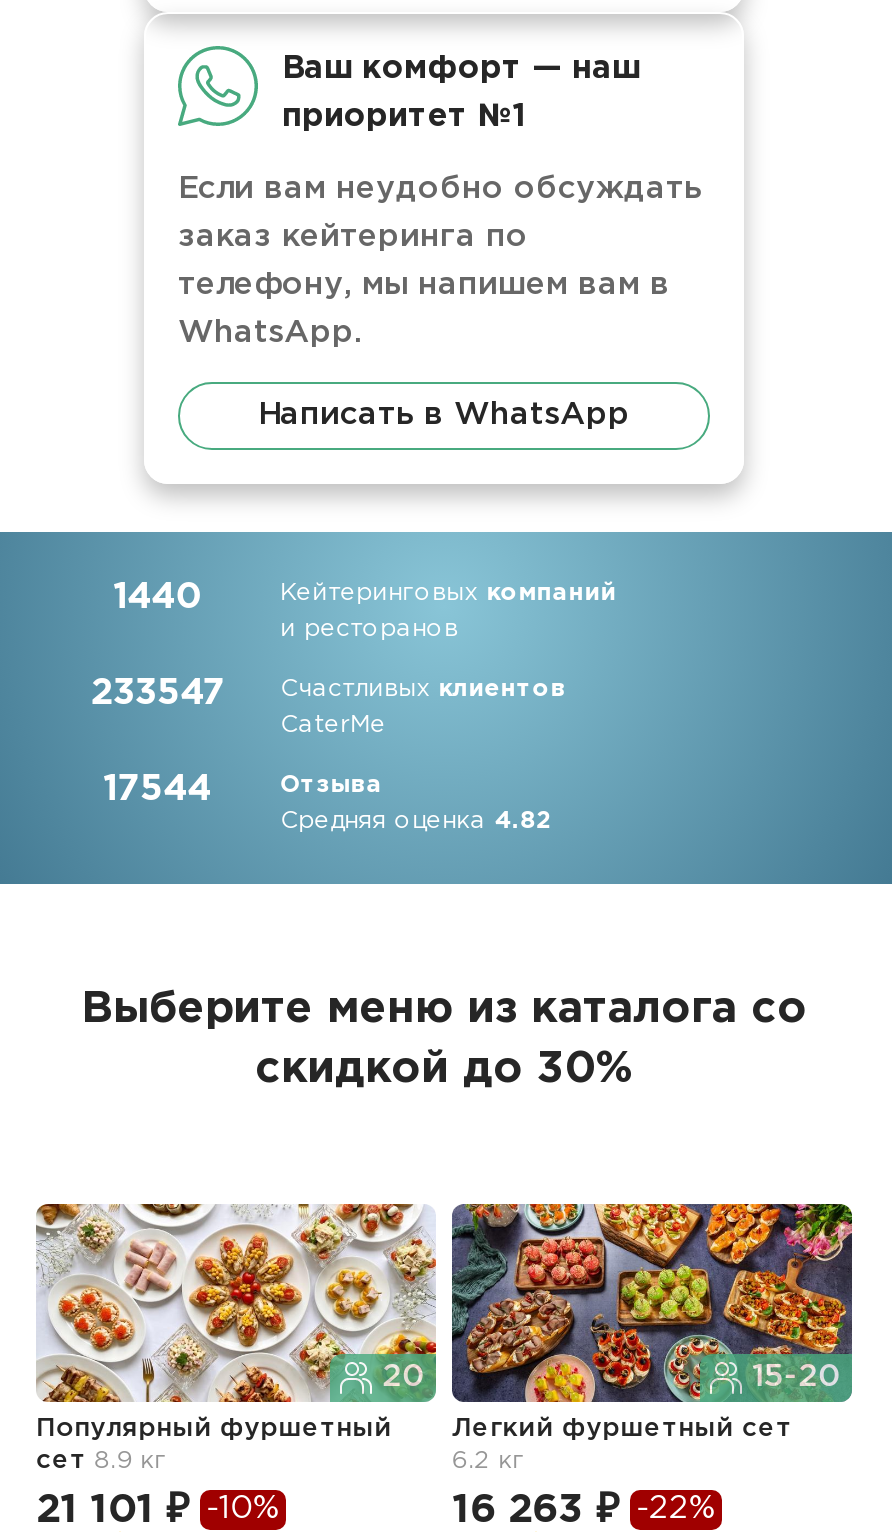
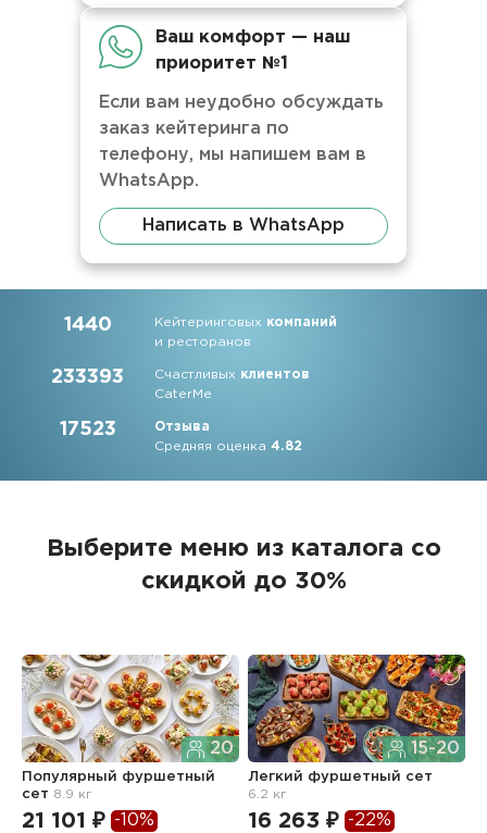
- 233547
+ 233393

- 17544
+ 17523
